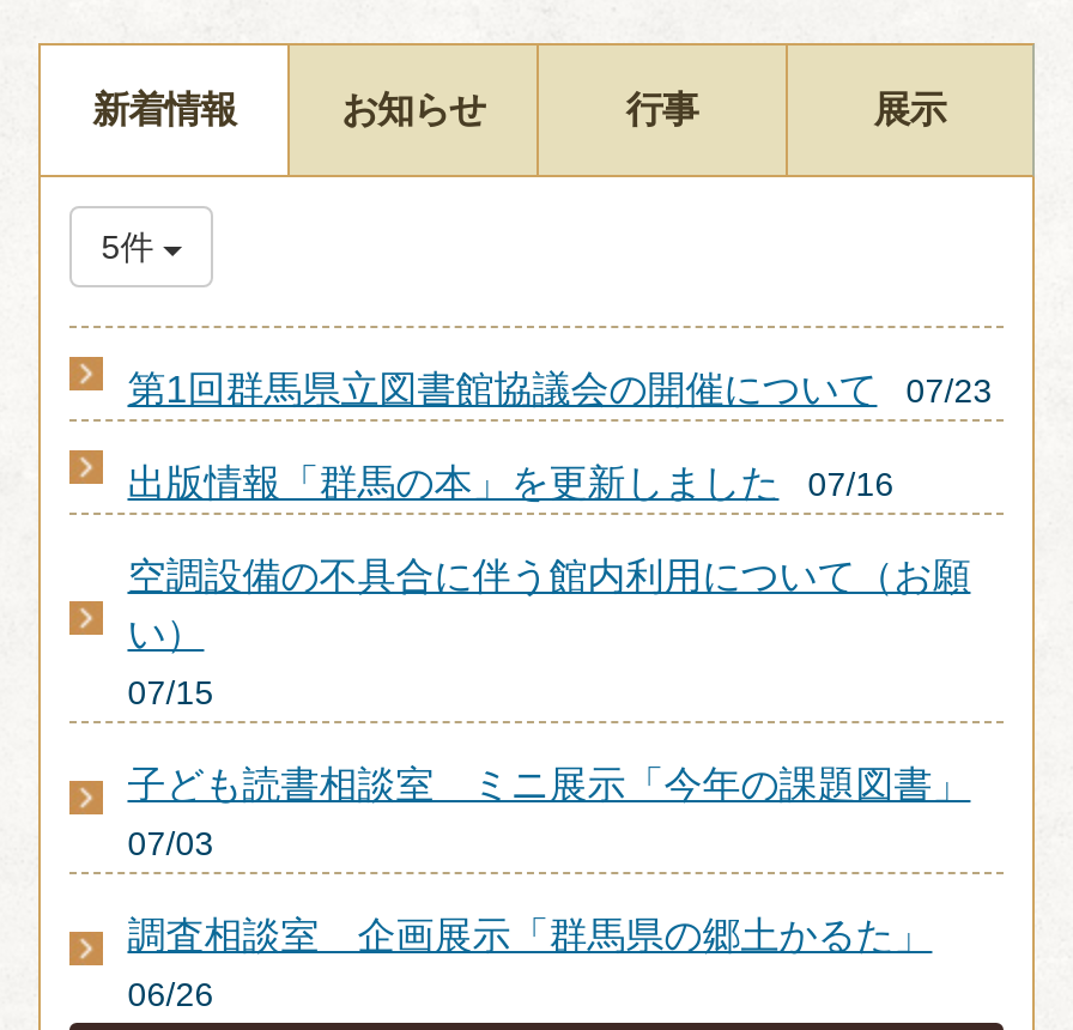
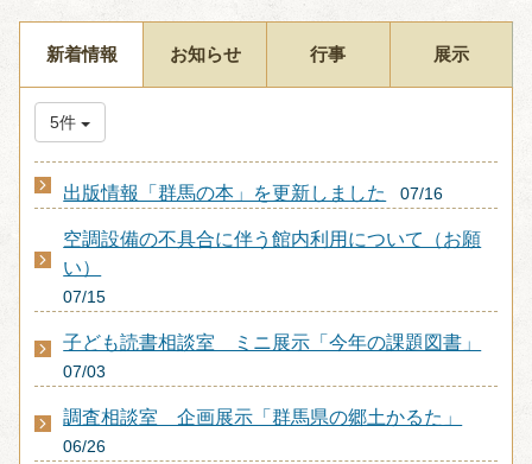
- 第1回群馬県立図書館協議会の開催について
- 07/23
